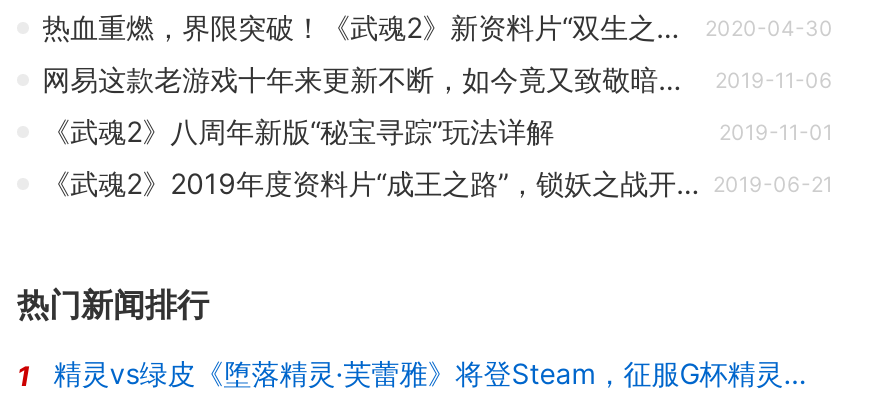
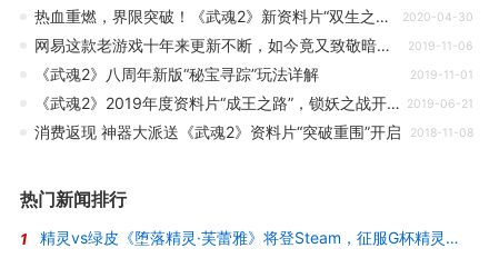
+ 消费返现 神器大派送《武魂2》资料片“突破重围”开启
+ 2018-11-08
